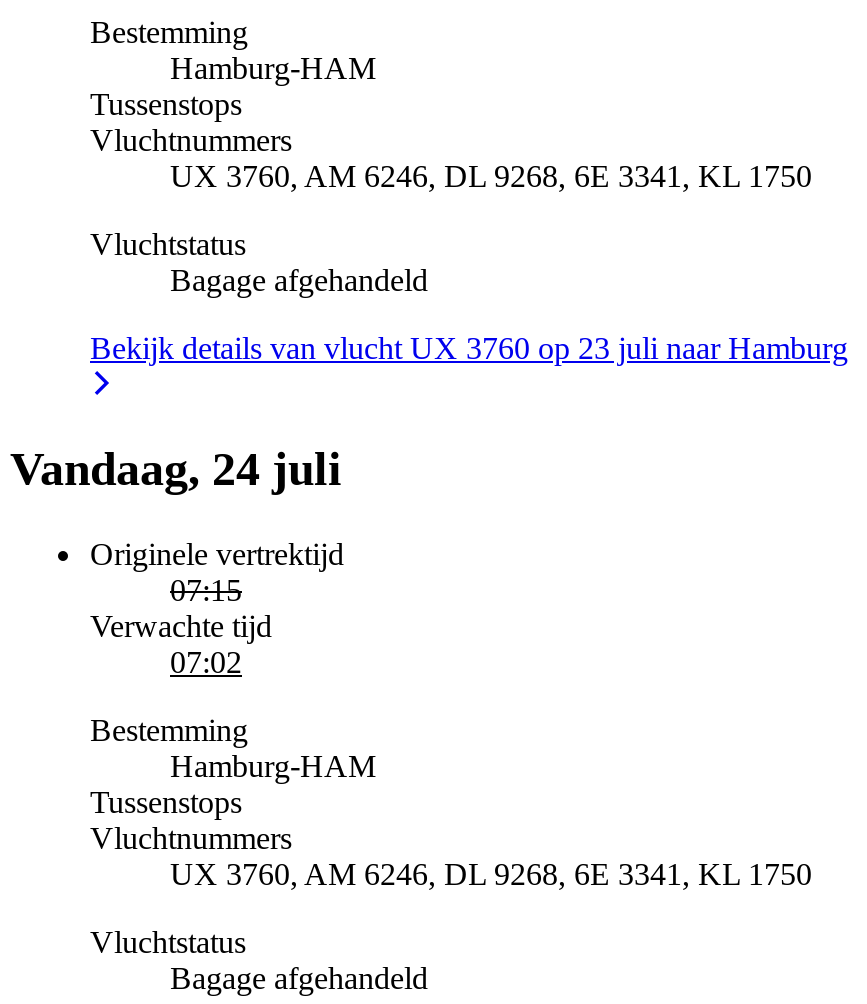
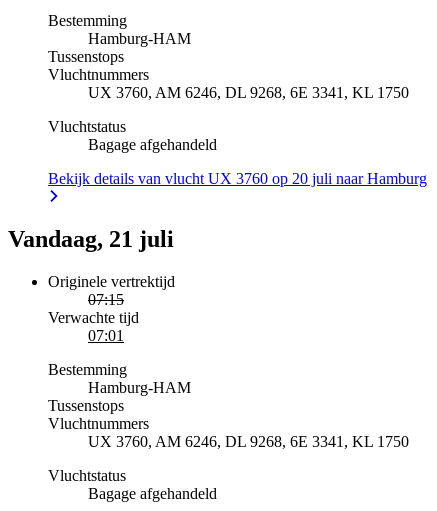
- Bekijk details van vlucht UX 3760 op 23 juli naar Hamburg
+ Bekijk details van vlucht UX 3760 op 20 juli naar Hamburg

- Vandaag, 24 juli
+ Vandaag, 21 juli

- 07:02
+ 07:01
